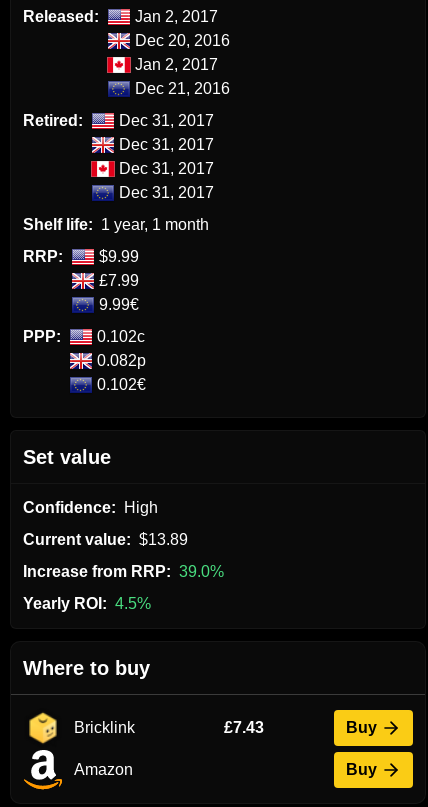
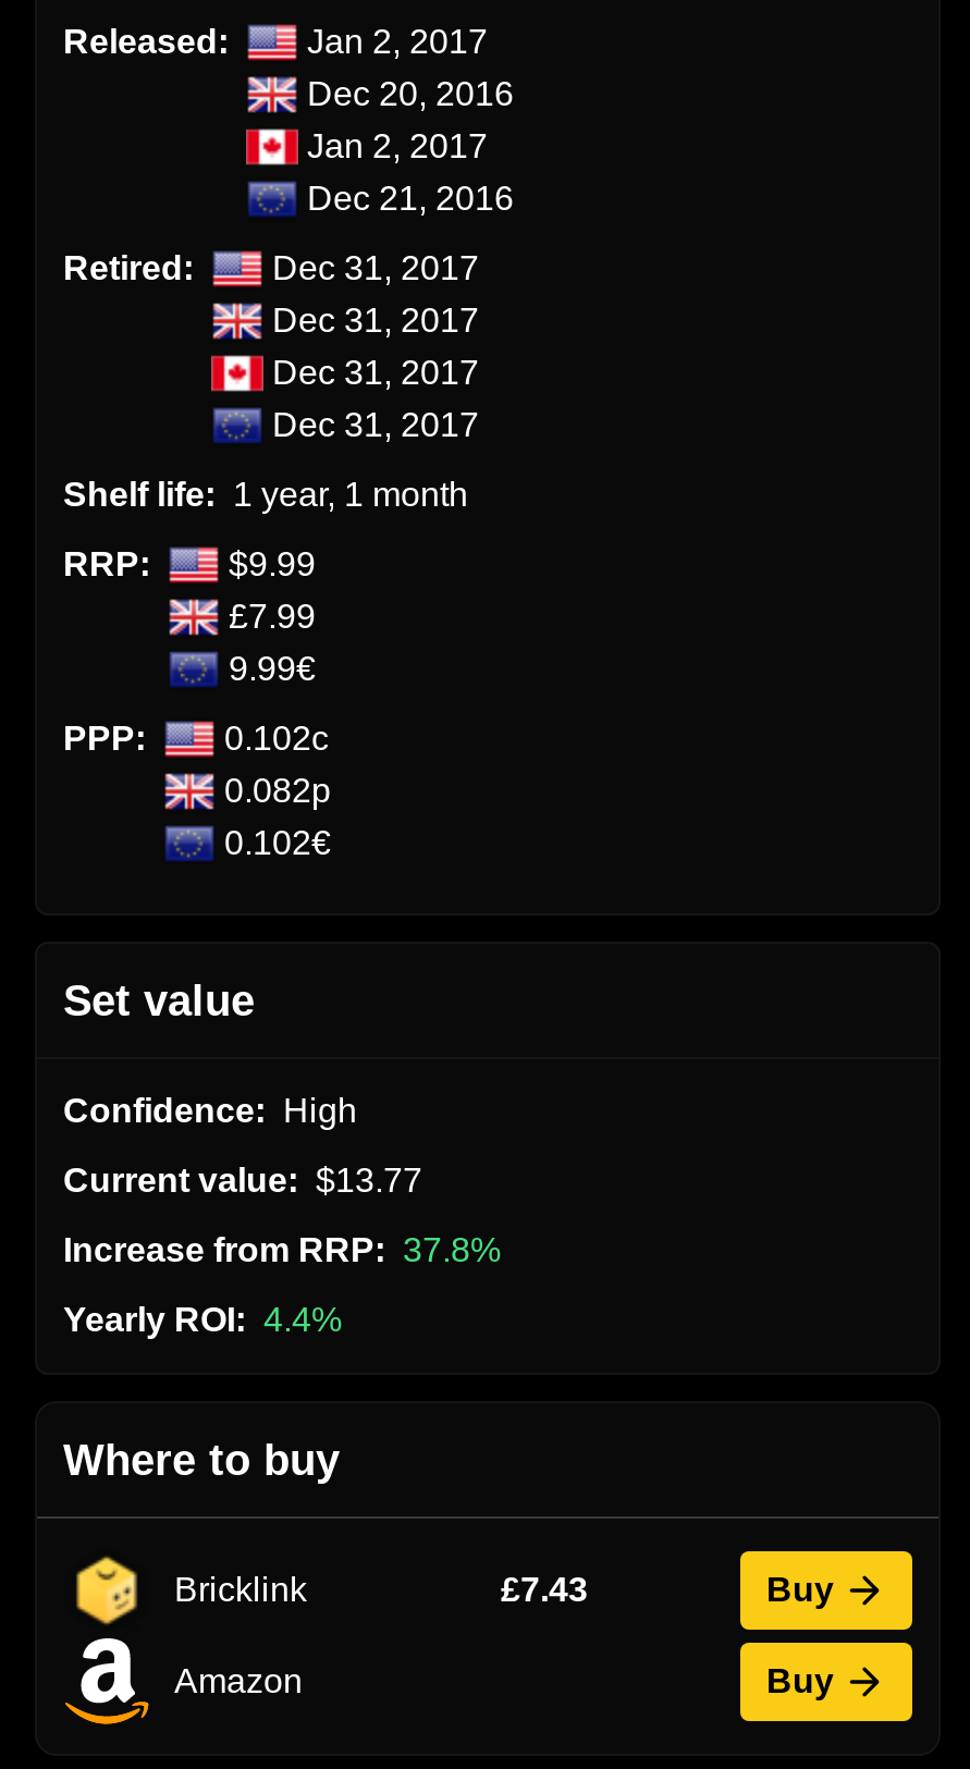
- Current value: $13.89
+ Current value: $13.77

- Increase from RRP: 39.0%
+ Increase from RRP: 37.8%

- Yearly ROI: 4.5%
+ Yearly ROI: 4.4%
